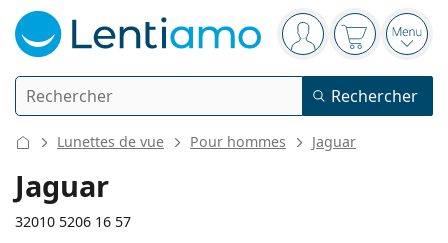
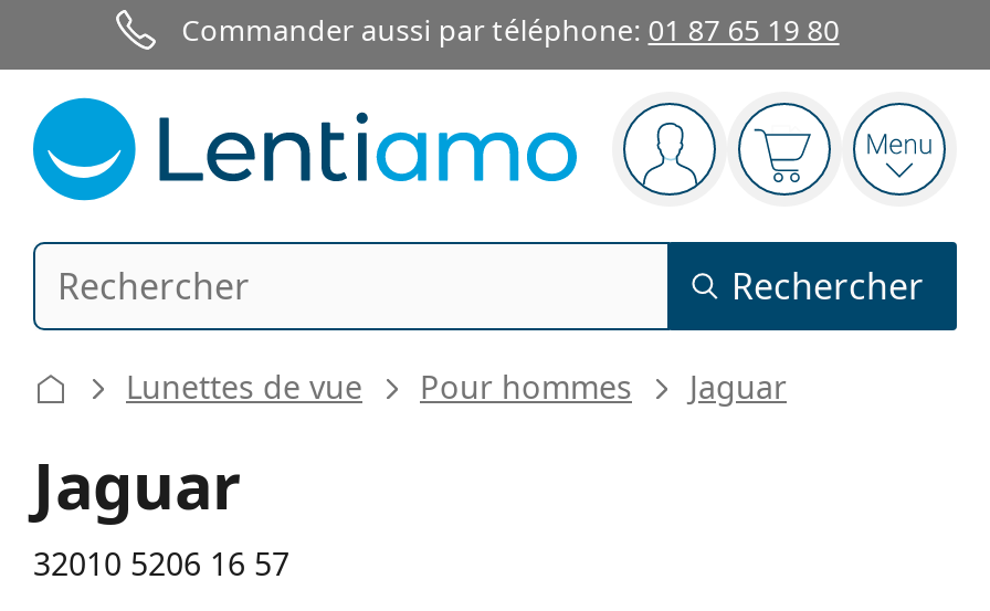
+ Commander aussi par téléphone: 01 87 65 19 80
